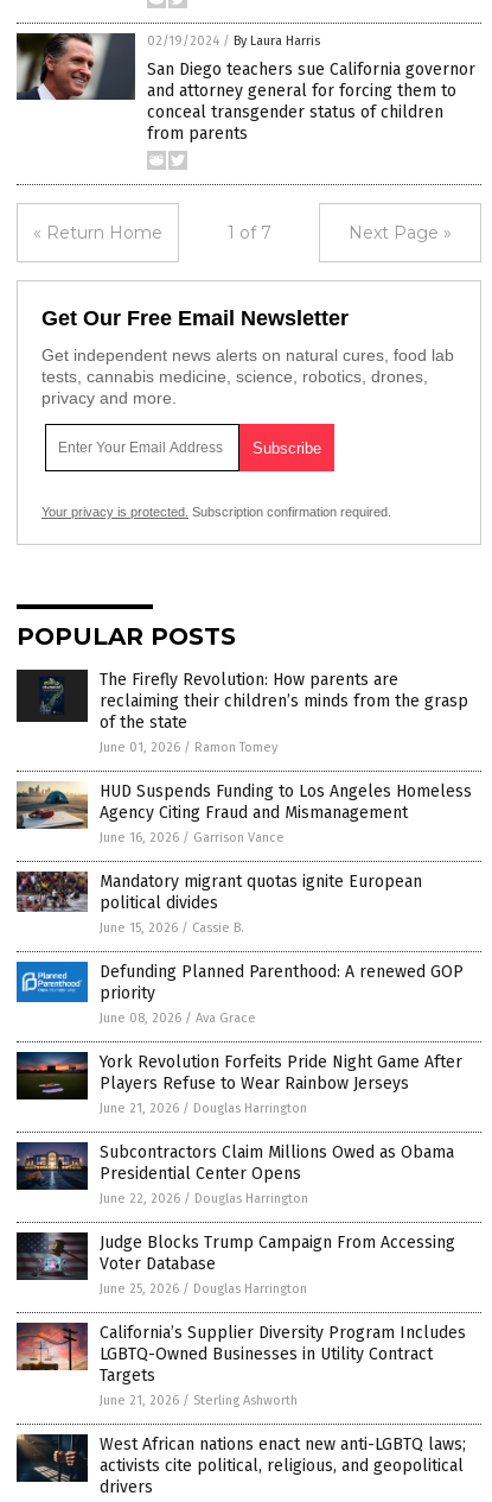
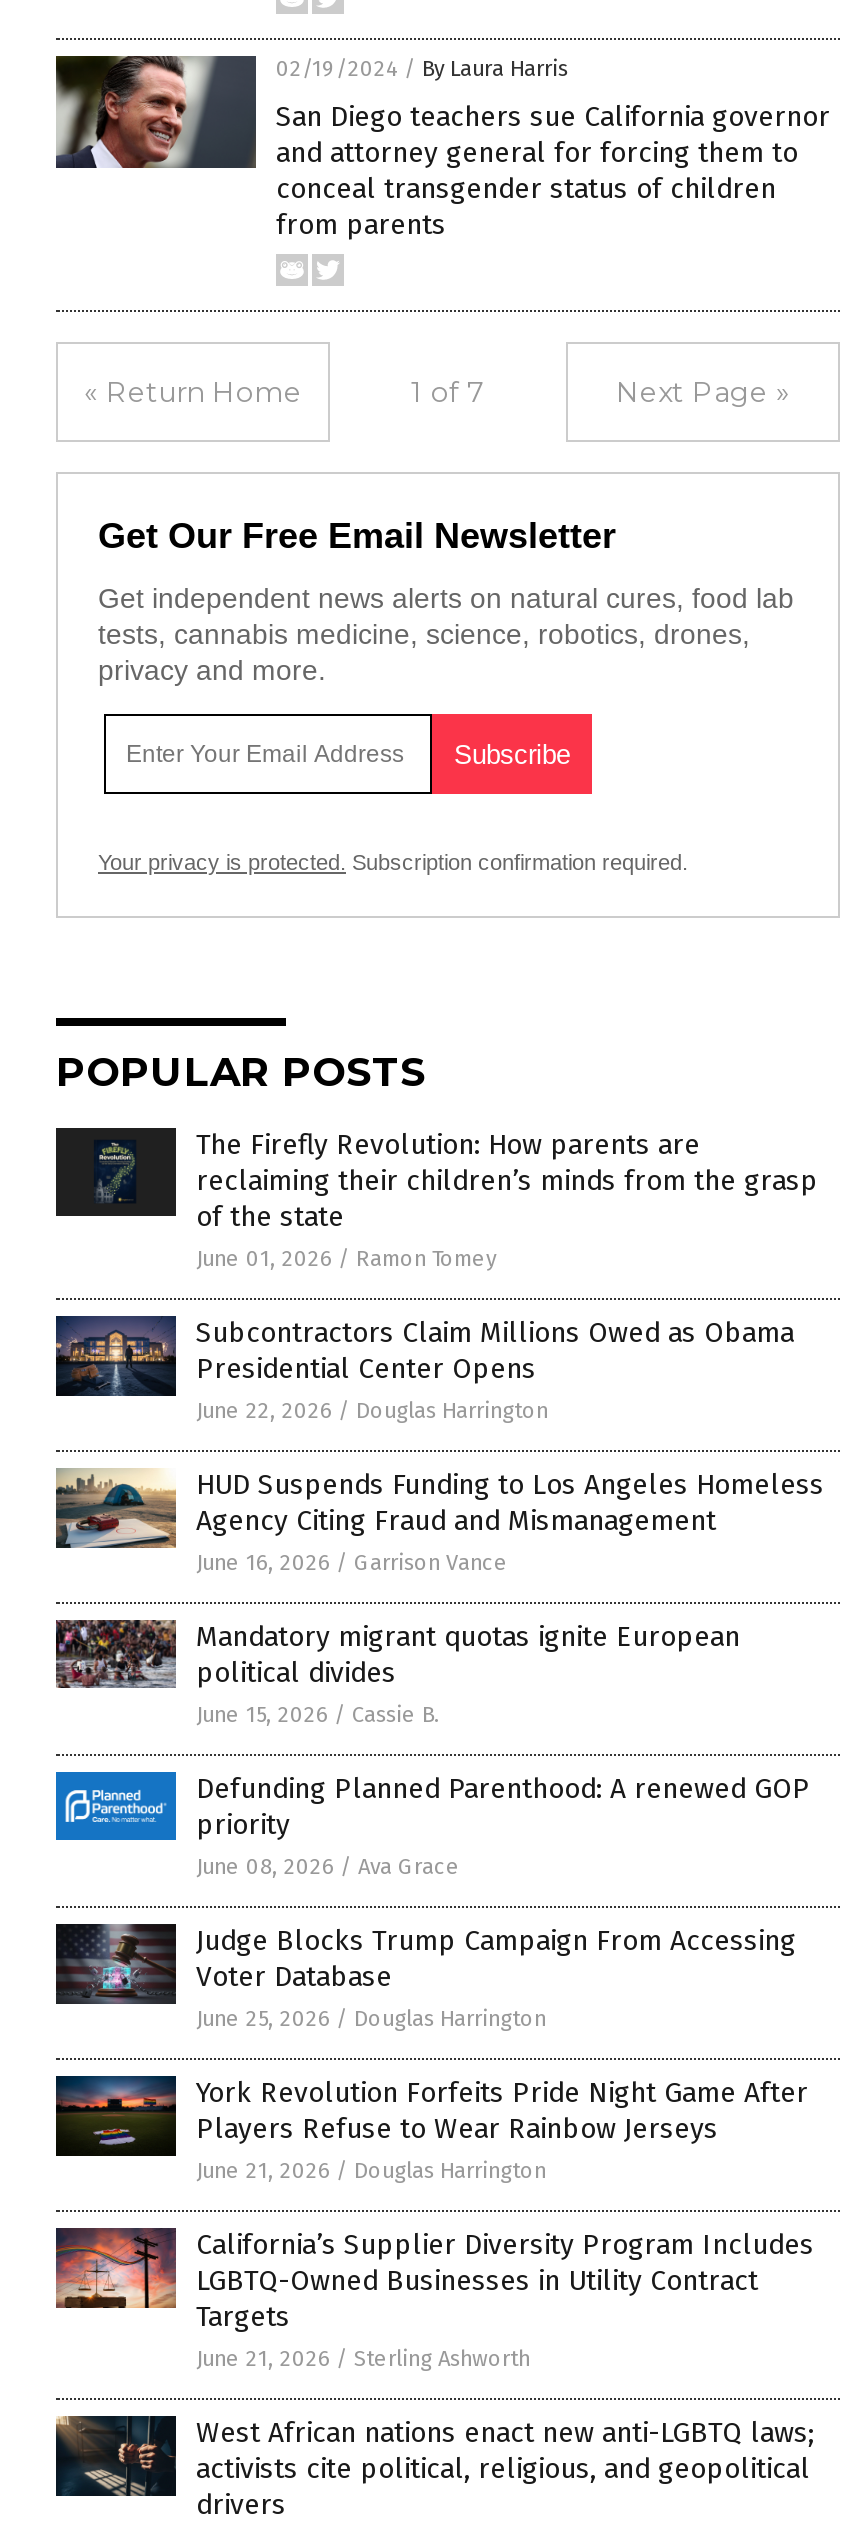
moved down: [image] | HUD Suspends Funding to Los Angeles Homeless | Agency Citing Fraud and Mismanagement | ... | priority | June 08, 2026 / Ava Grace

moved down: [image] | York Revolution Forfeits Pride Night Game After | Players Refuse to Wear Rainbow Jerseys | June 21, 2026 / Douglas Harrington

moved up: [image] | Subcontractors Claim Millions Owed as Obama | Presidential Center Opens | June 22, 2026 / Douglas Harrington

moved up: [image] | Judge Blocks Trump Campaign From Accessing | Voter Database | June 25, 2026 / Douglas Harrington
